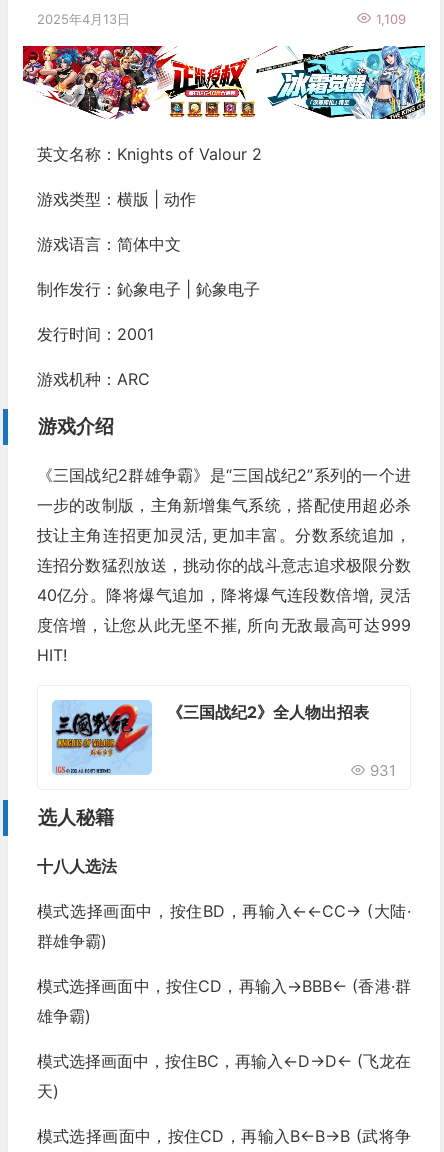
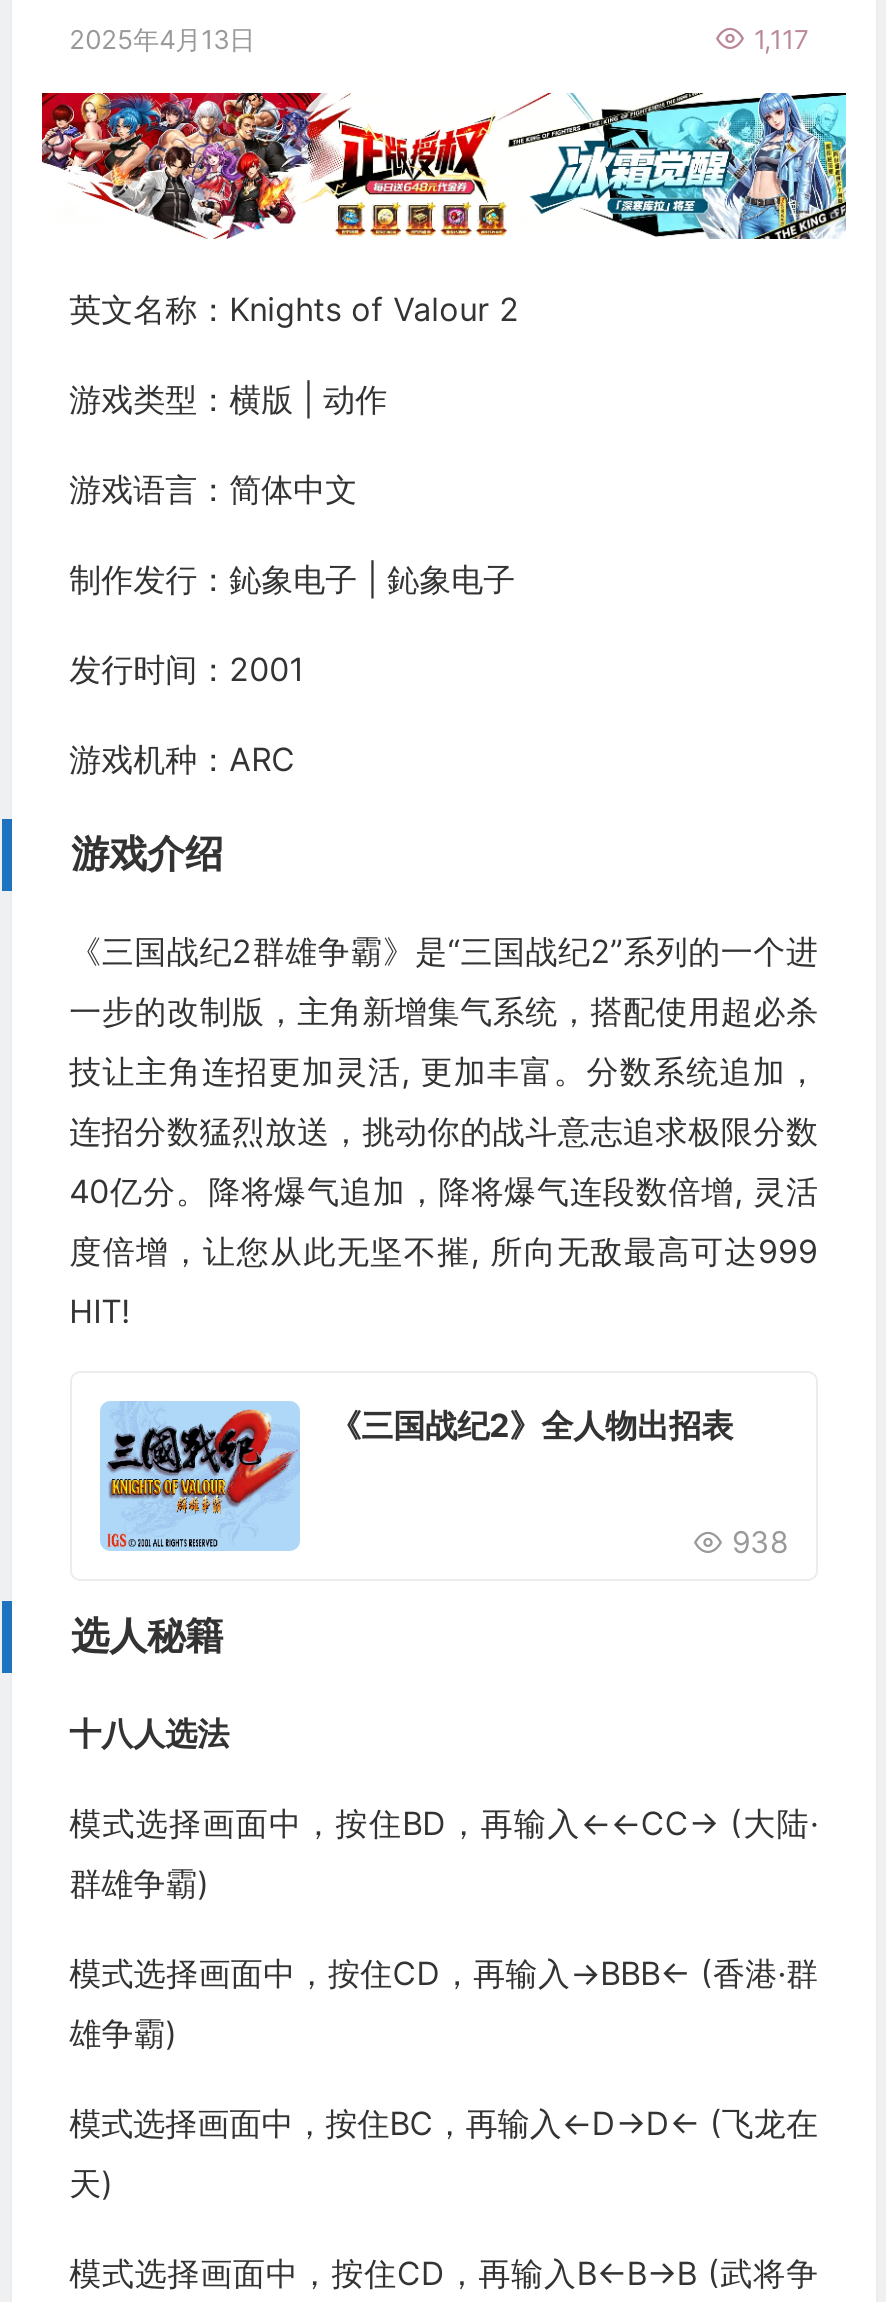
- 1,109
+ 1,117

- 931
+ 938
